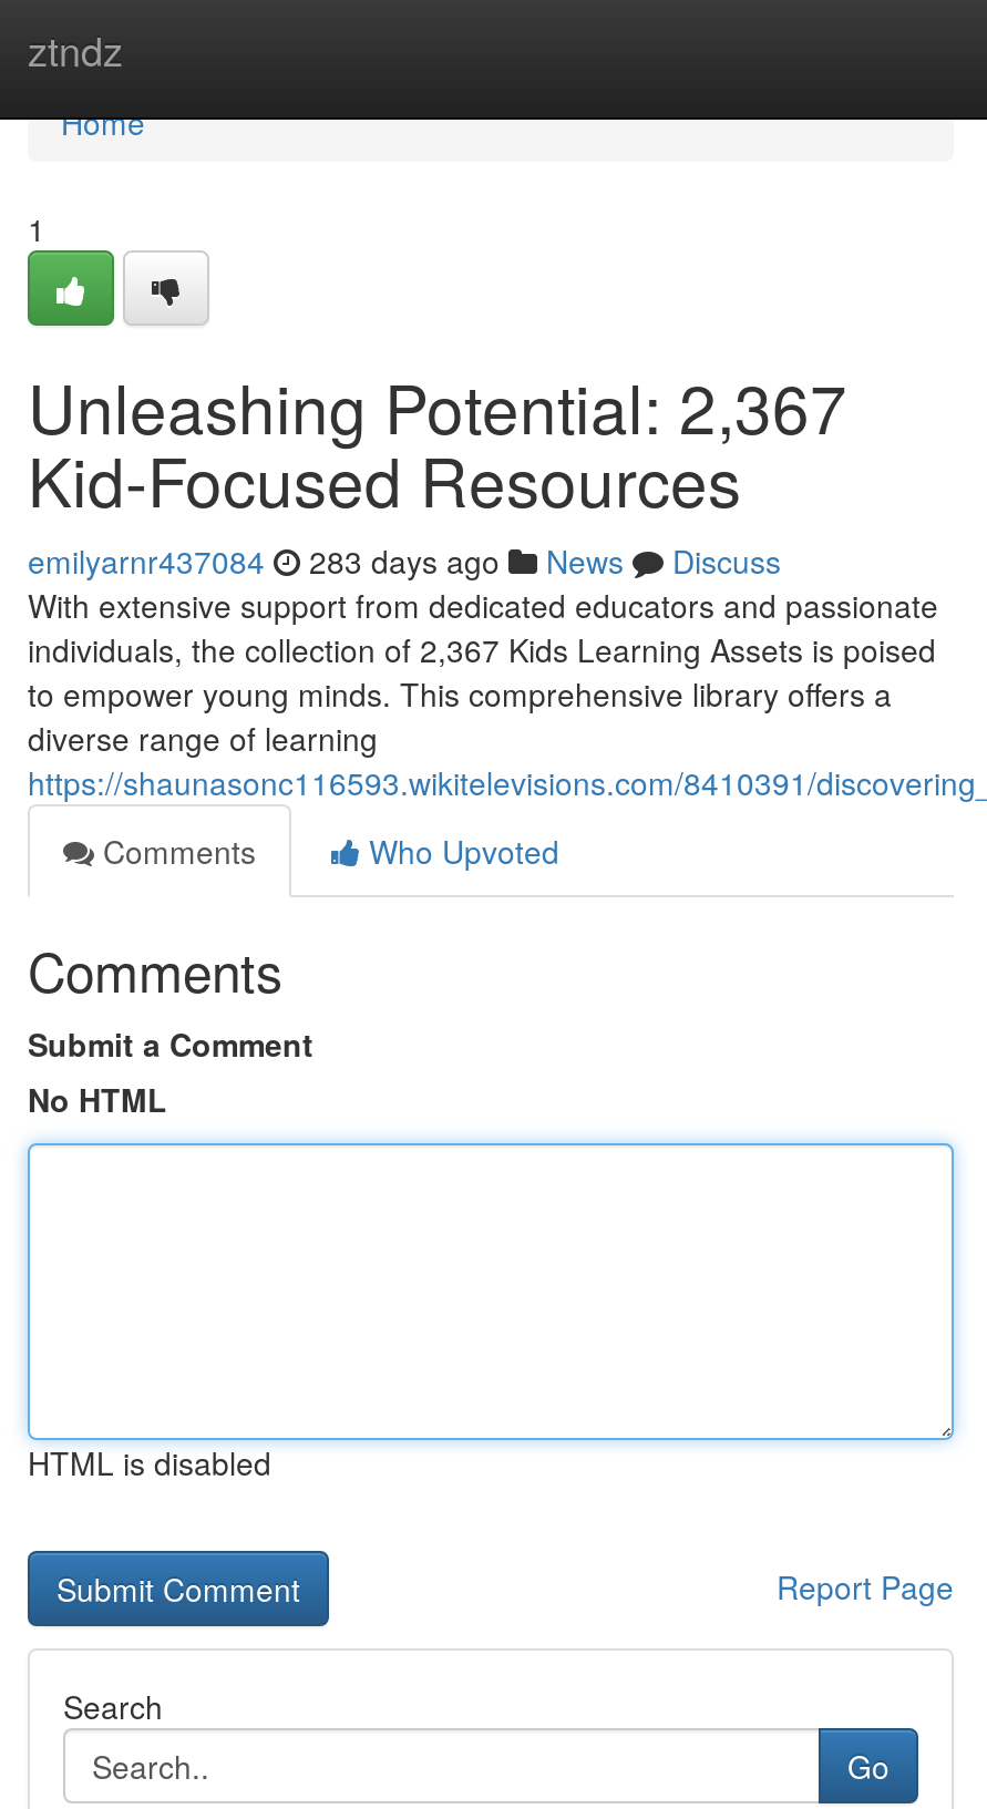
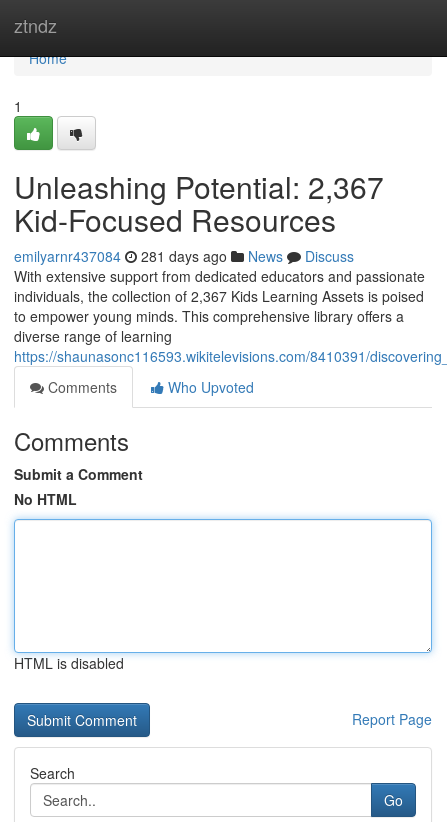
- emilyarnr437084 283 days ago News Discuss
+ emilyarnr437084 281 days ago News Discuss
